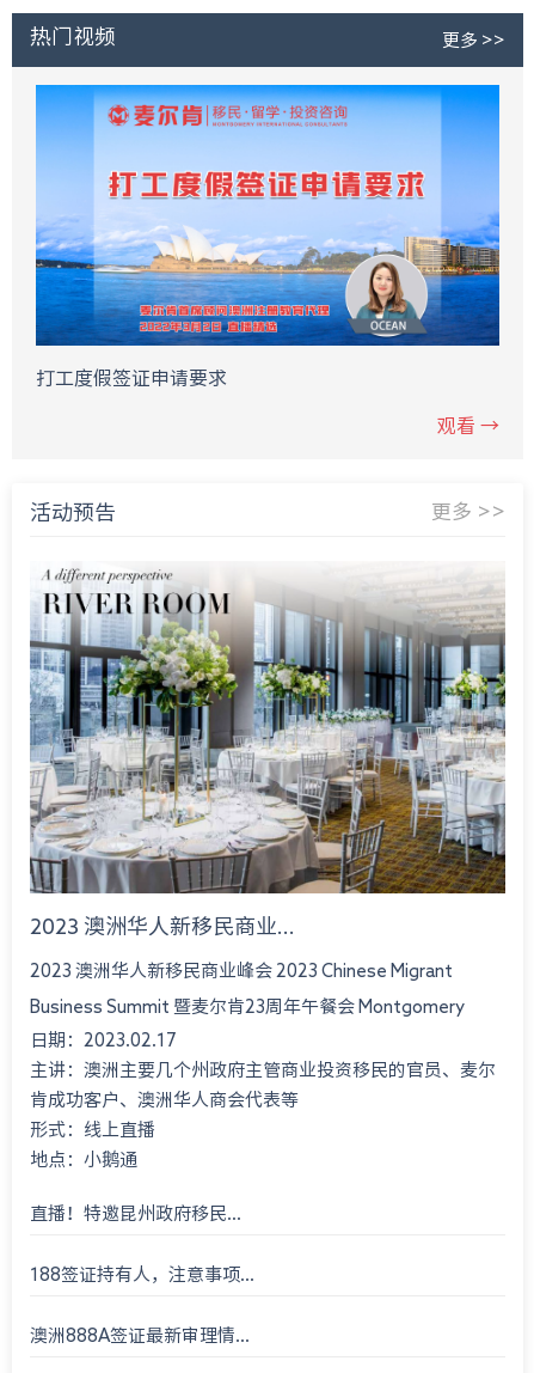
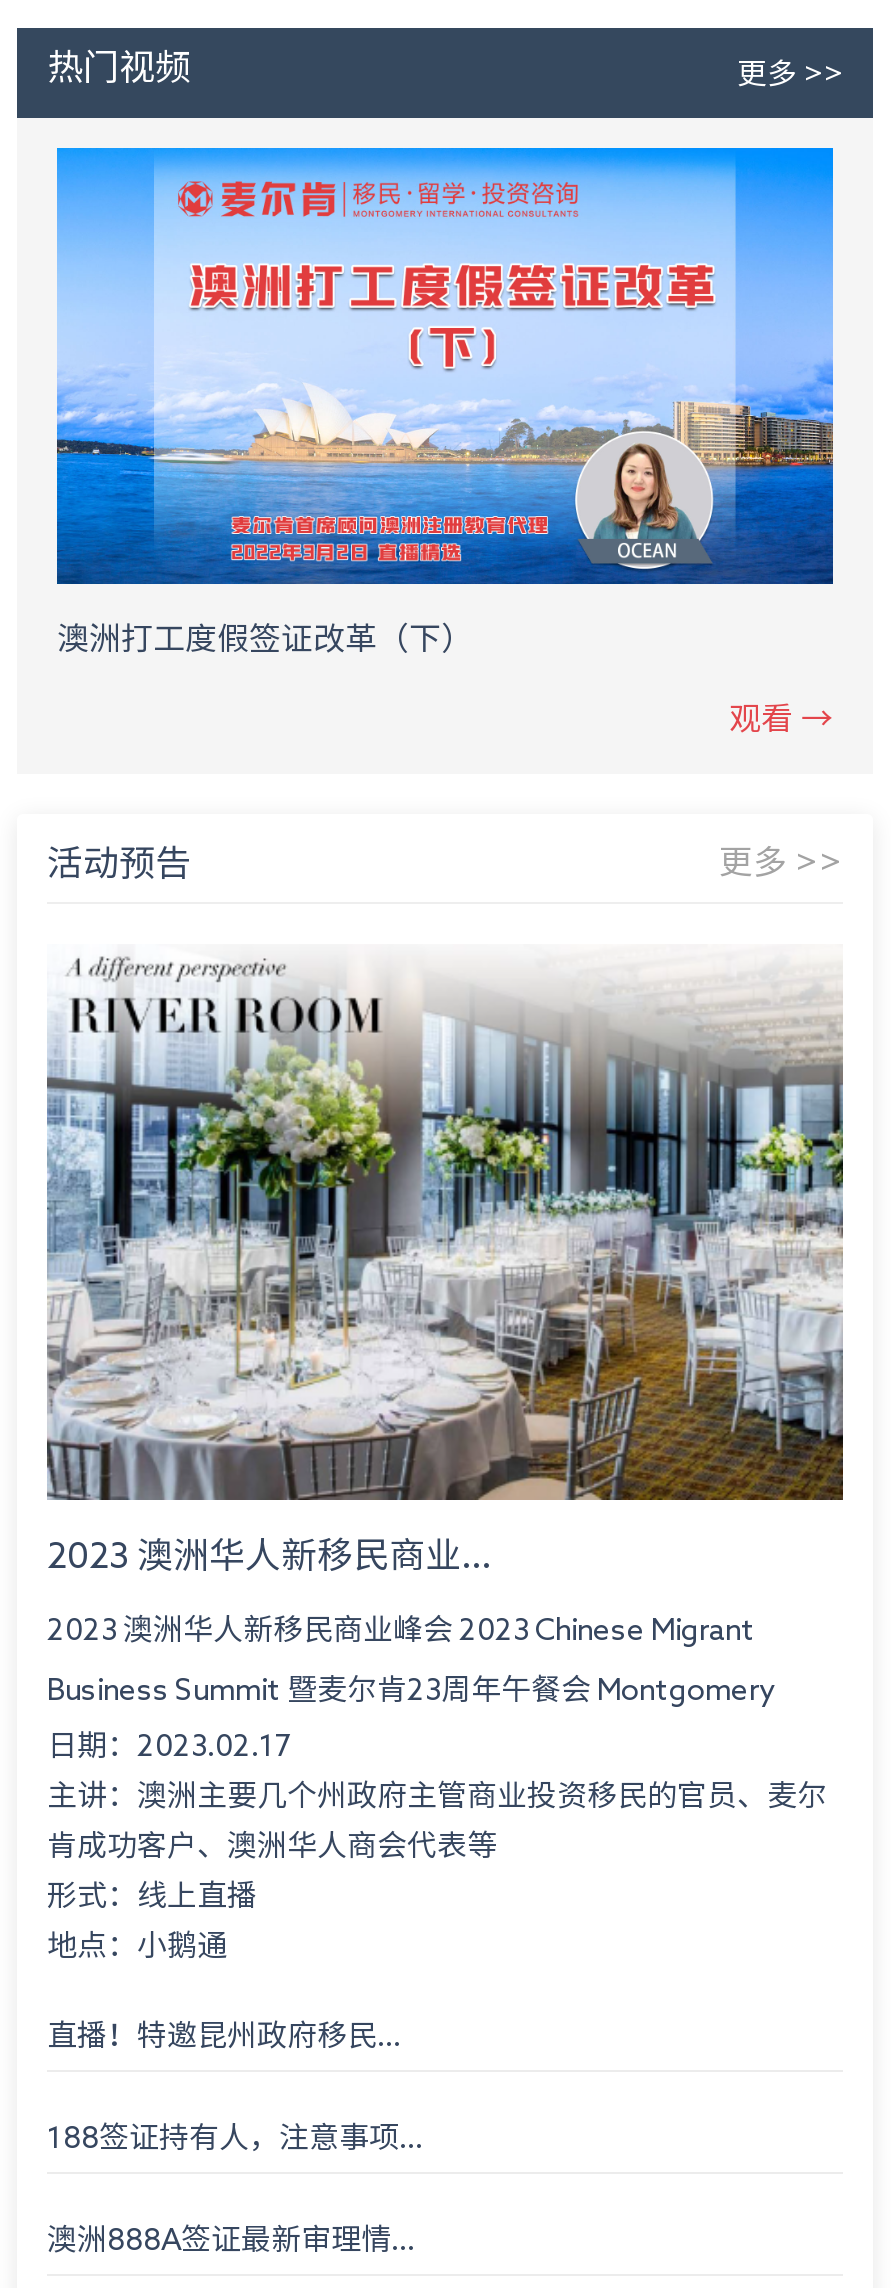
- [image]
+ [image]

- 打工度假签证申请要求
+ 澳洲打工度假签证改革（下）
